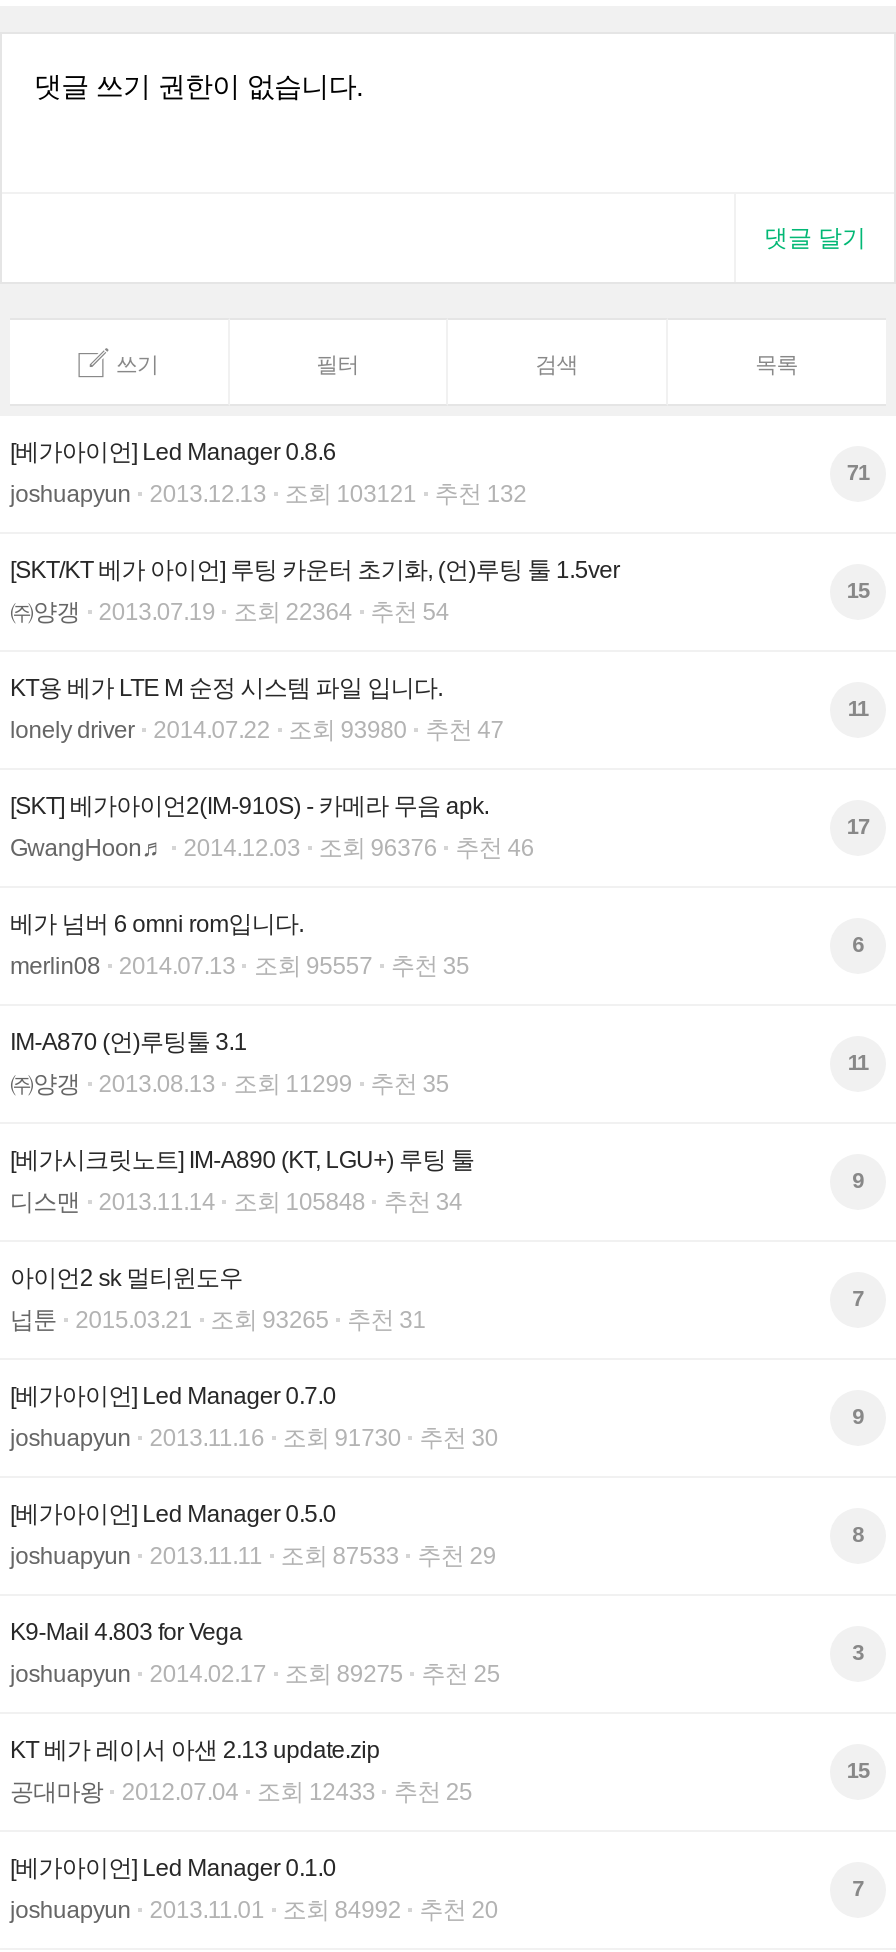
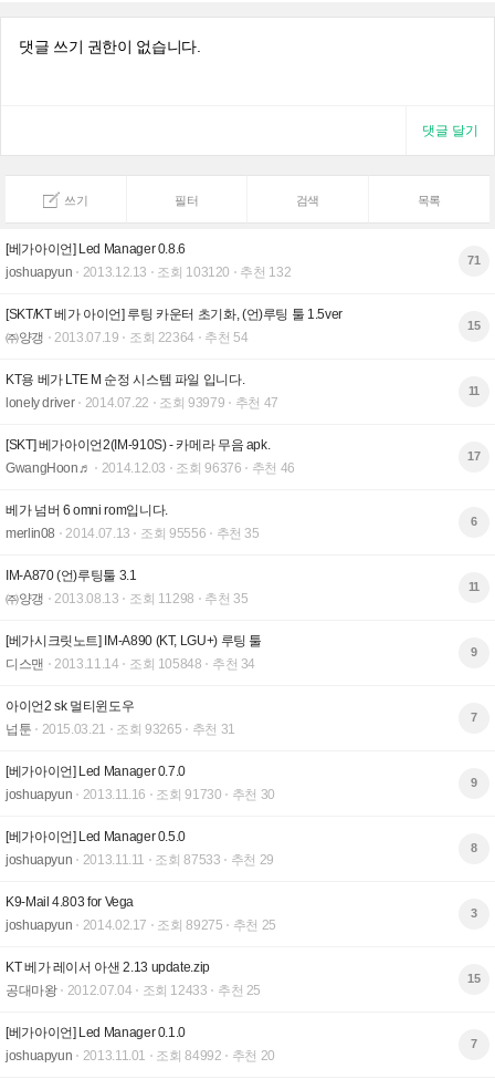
- joshuapyun 2013.12.13 조회 103121 추천 132
+ joshuapyun 2013.12.13 조회 103120 추천 132

- lonely driver 2014.07.22 조회 93980 추천 47
+ lonely driver 2014.07.22 조회 93979 추천 47

- merlin08 2014.07.13 조회 95557 추천 35
+ merlin08 2014.07.13 조회 95556 추천 35

- 조회 11299
+ 조회 11298
